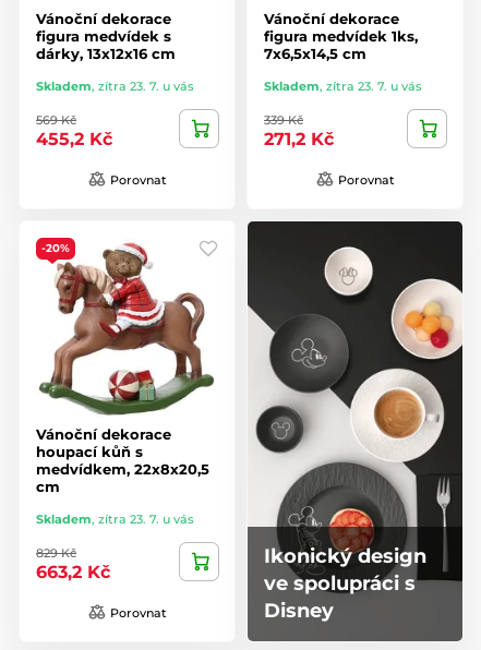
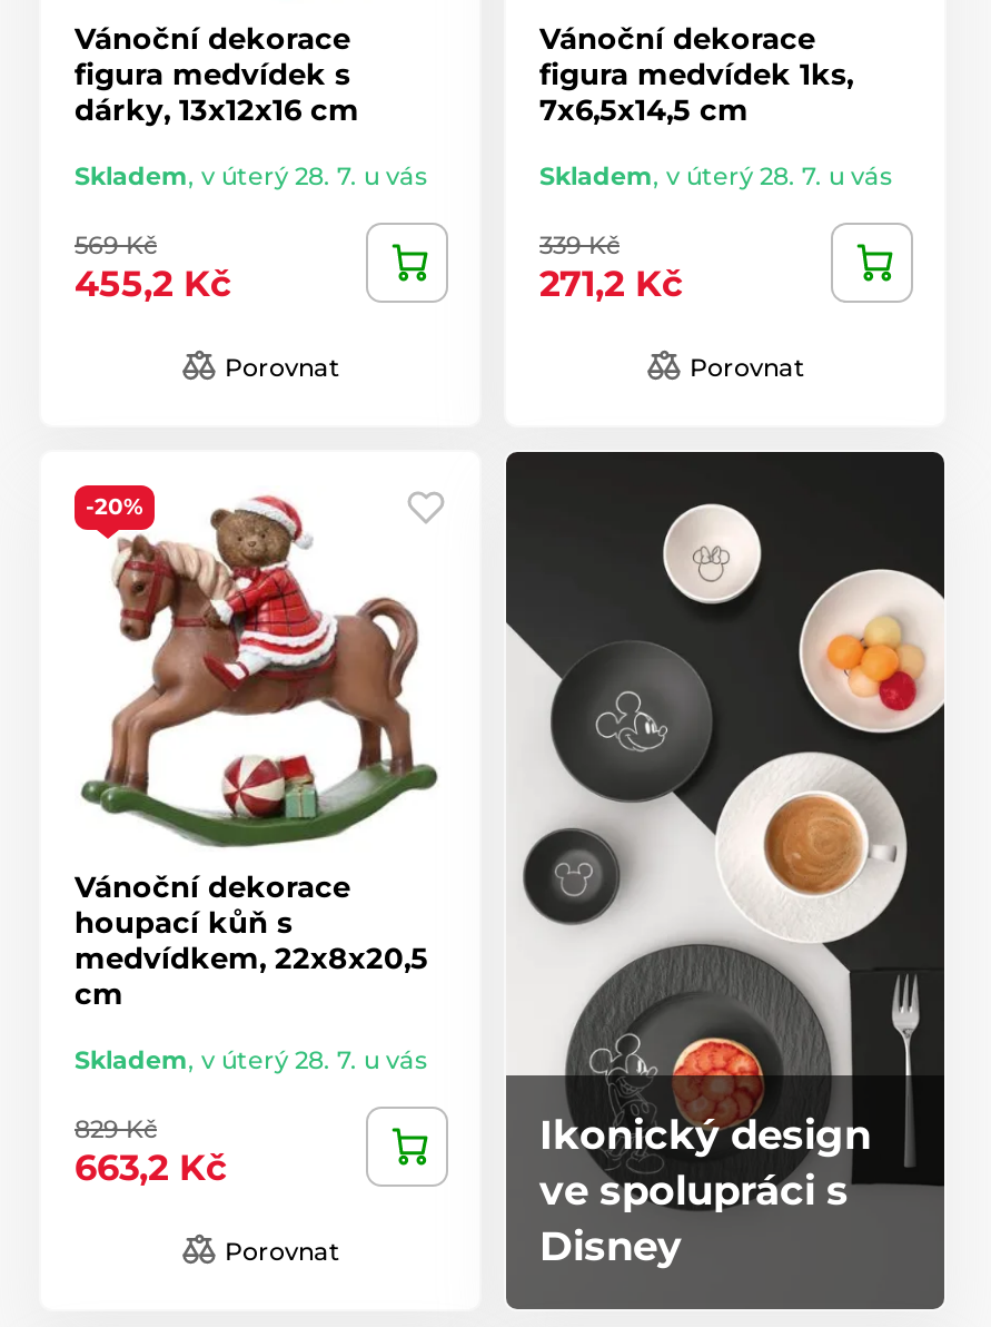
- Skladem, zítra 23. 7. u vás
+ Skladem, v úterý 28. 7. u vás

- Skladem, zítra 23. 7. u vás
+ Skladem, v úterý 28. 7. u vás

- Skladem, zítra 23. 7. u vás
+ Skladem, v úterý 28. 7. u vás
